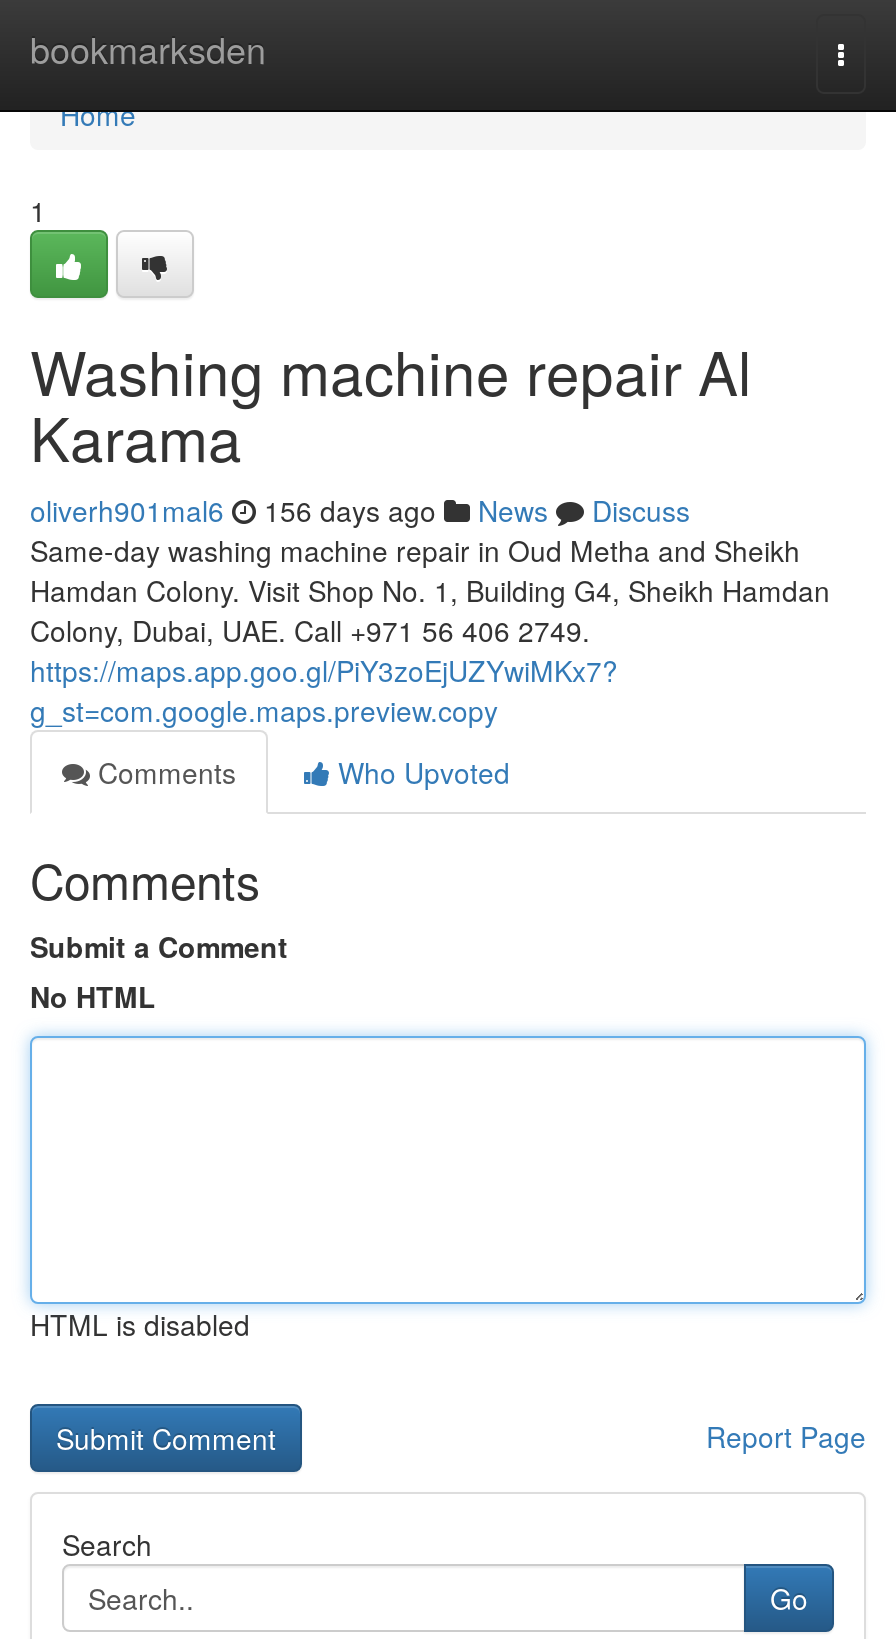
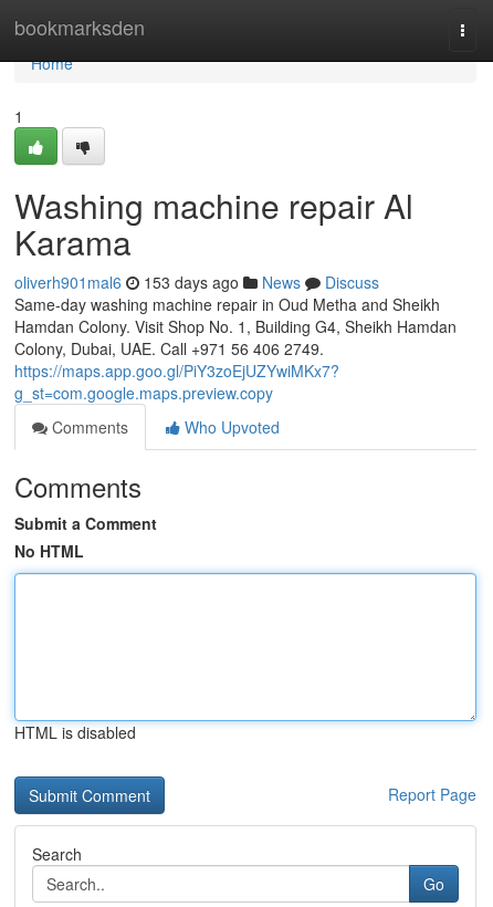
- oliverh901mal6 156 days ago News Discuss
+ oliverh901mal6 153 days ago News Discuss
